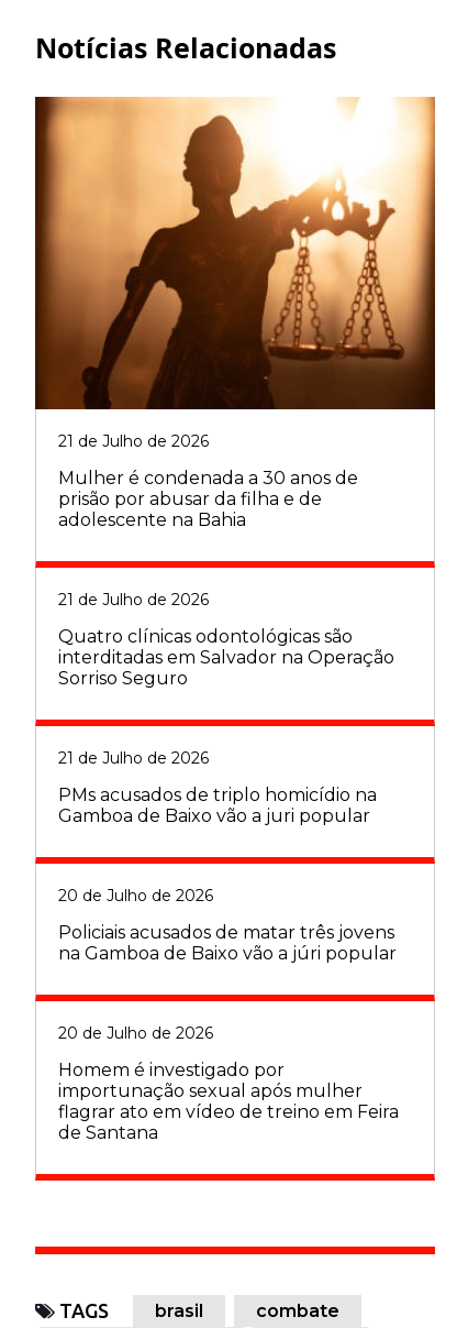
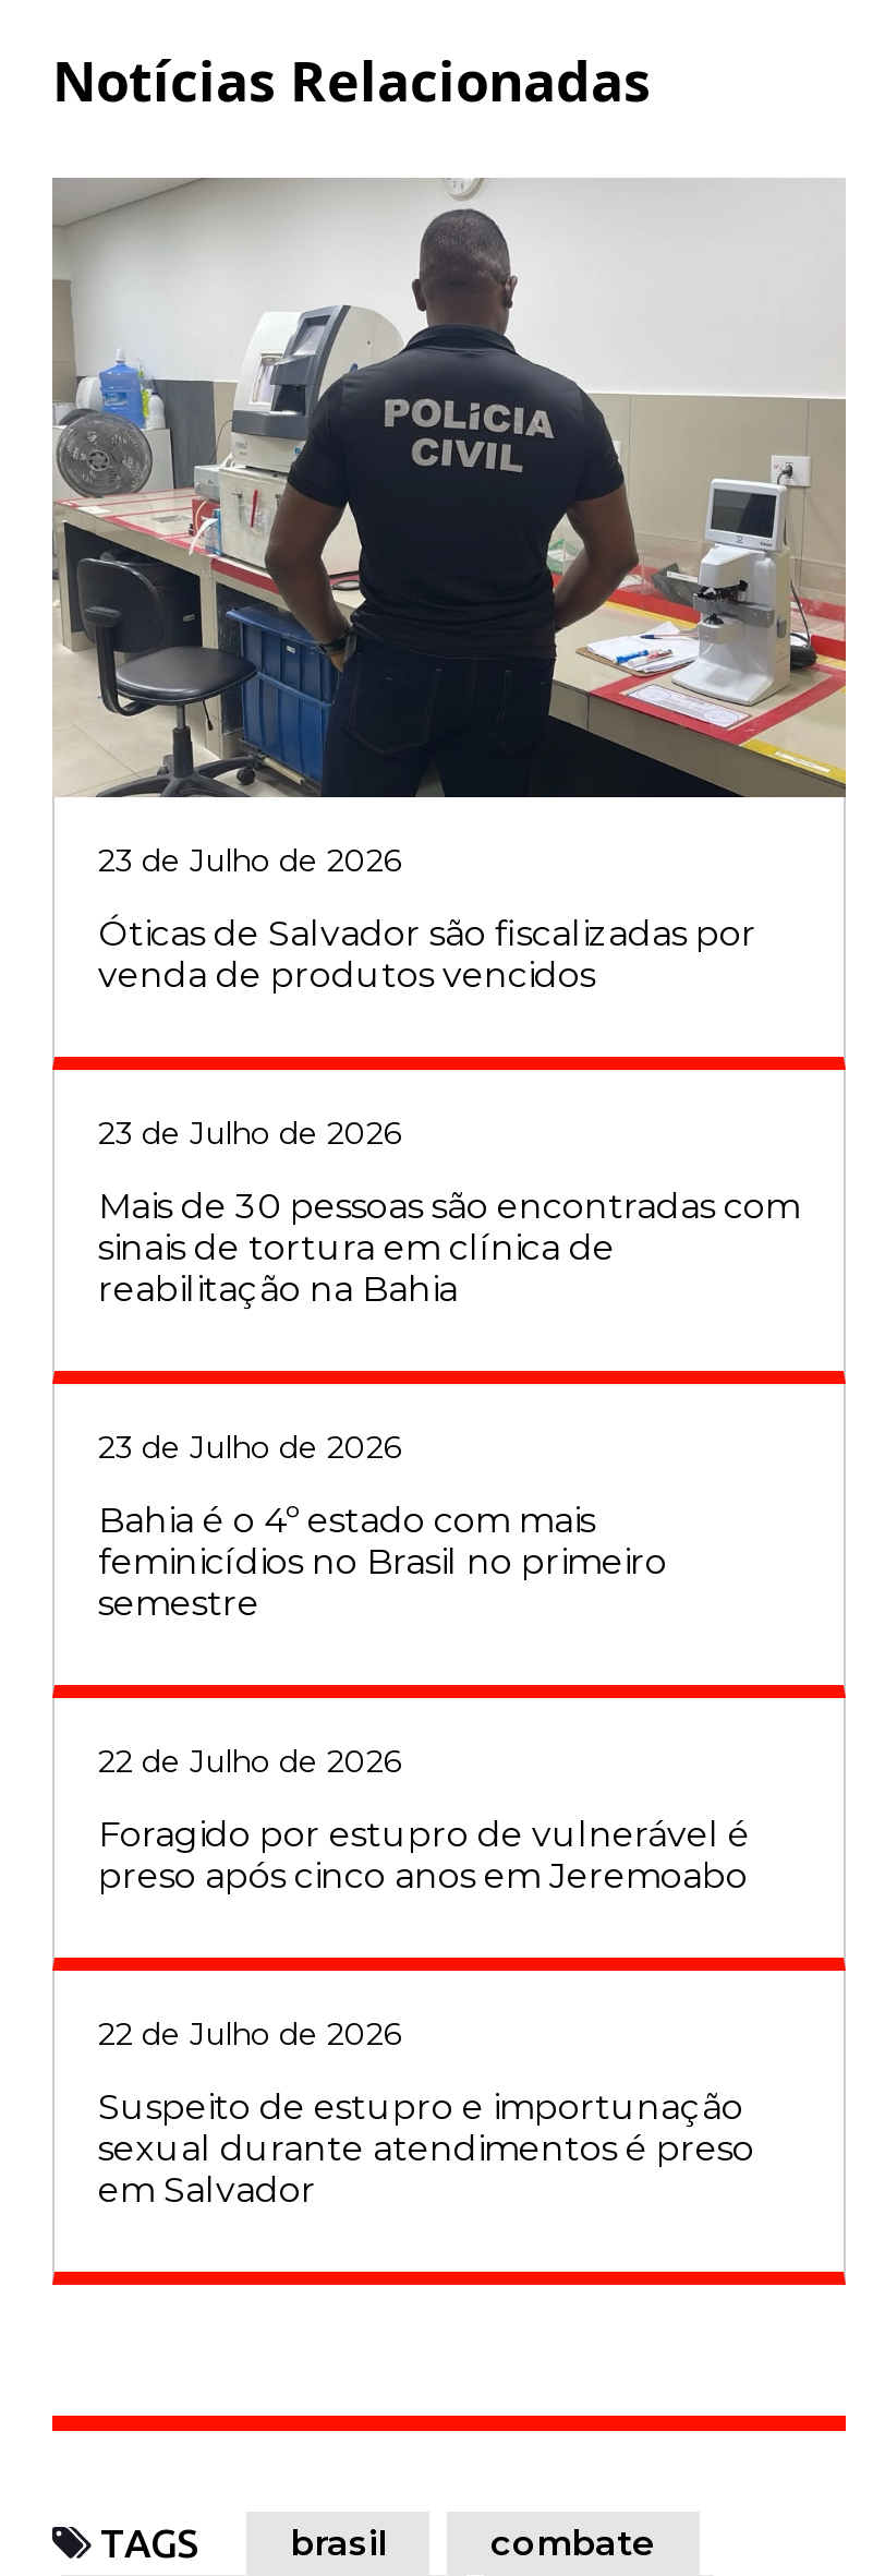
- [image]
- 21 de Julho de 2026
+ [image]
+ 23 de Julho de 2026

- Mulher é condenada a 30 anos de
- prisão por abusar da filha e de
- adolescente na Bahia
+ Óticas de Salvador são fiscalizadas por
+ venda de produtos vencidos

- 21 de Julho de 2026
+ 23 de Julho de 2026

- Quatro clínicas odontológicas são
- interditadas em Salvador na Operação
- Sorriso Seguro
+ Mais de 30 pessoas são encontradas com
+ sinais de tortura em clínica de
+ reabilitação na Bahia

- 21 de Julho de 2026
+ 23 de Julho de 2026

- PMs acusados de triplo homicídio na
- Gamboa de Baixo vão a juri popular
+ Bahia é o 4º estado com mais
+ feminicídios no Brasil no primeiro
+ semestre

- 20 de Julho de 2026
+ 22 de Julho de 2026

- Policiais acusados de matar três jovens
- na Gamboa de Baixo vão a júri popular
+ Foragido por estupro de vulnerável é
+ preso após cinco anos em Jeremoabo

- 20 de Julho de 2026
+ 22 de Julho de 2026

- Homem é investigado por
- importunação sexual após mulher
- flagrar ato em vídeo de treino em Feira
- de Santana
+ Suspeito de estupro e importunação
+ sexual durante atendimentos é preso
+ em Salvador
